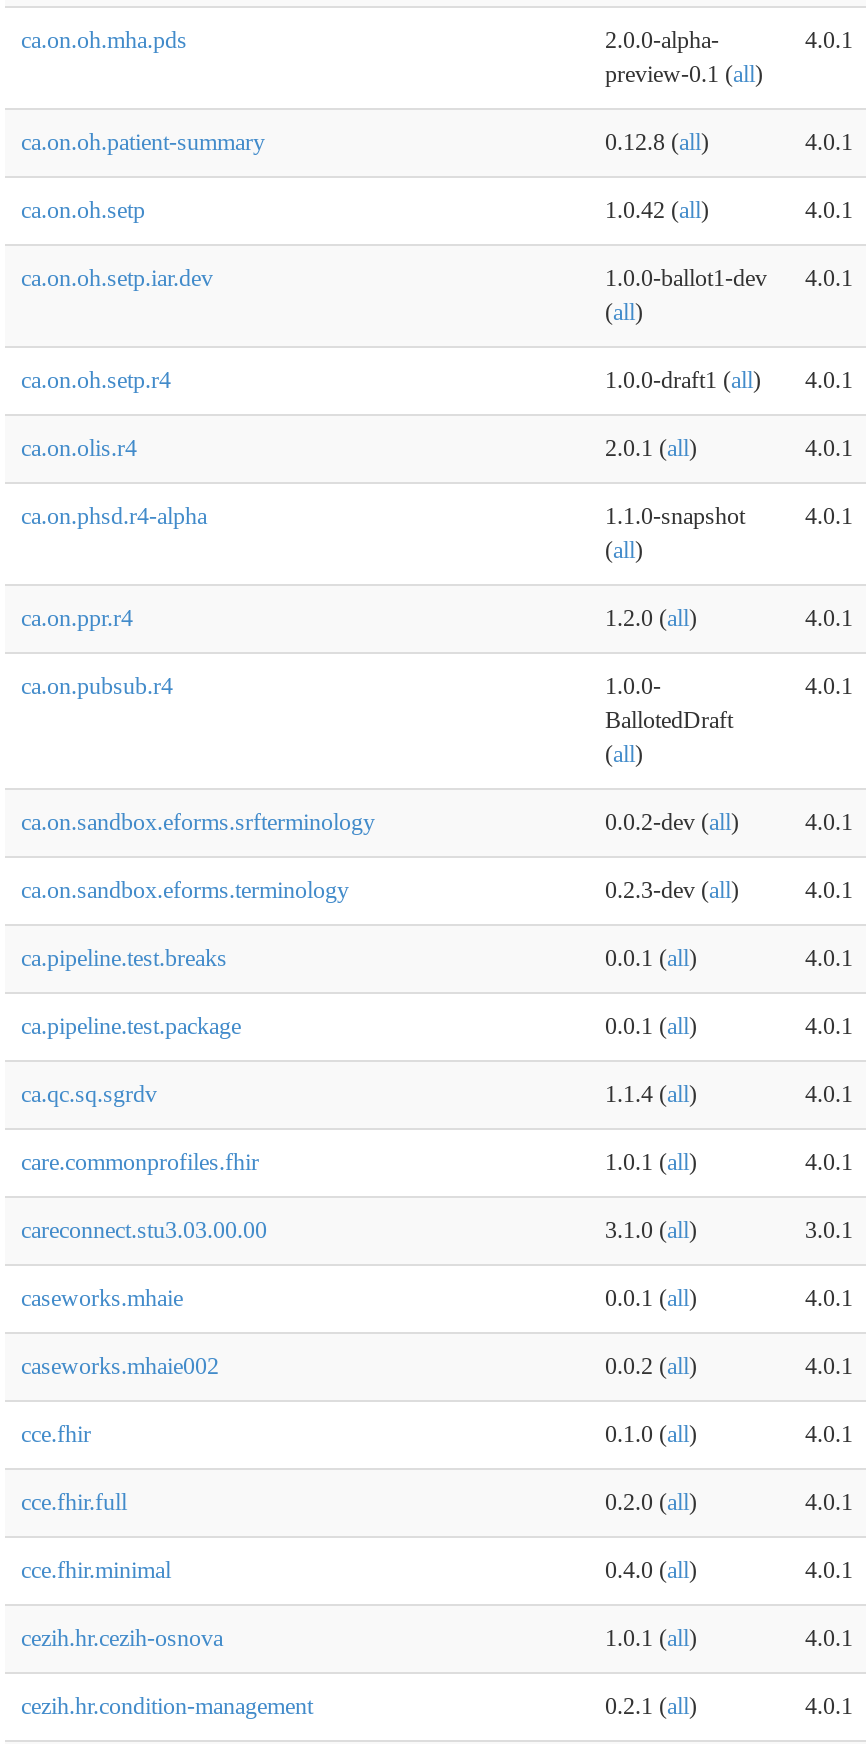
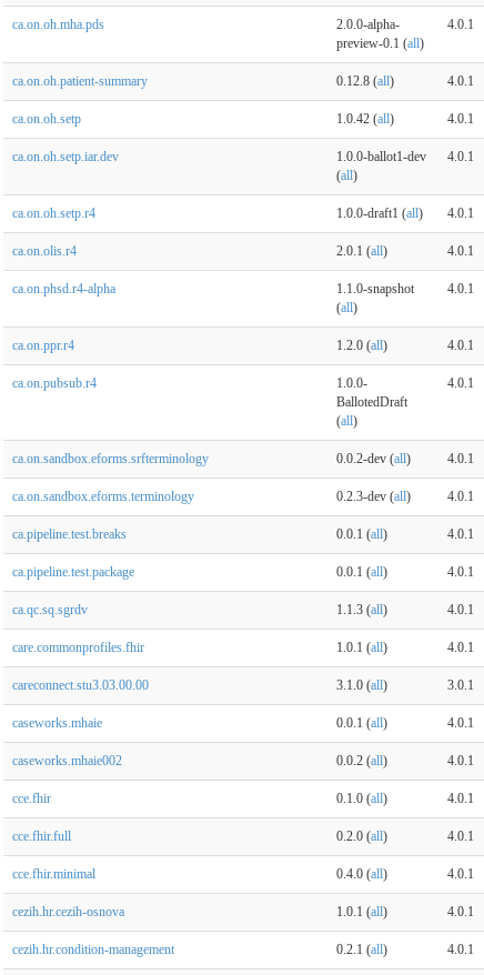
- 1.1.4 (all)
+ 1.1.3 (all)
